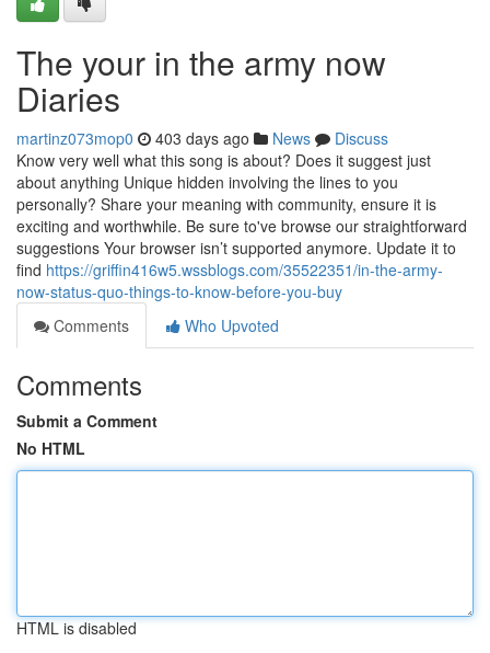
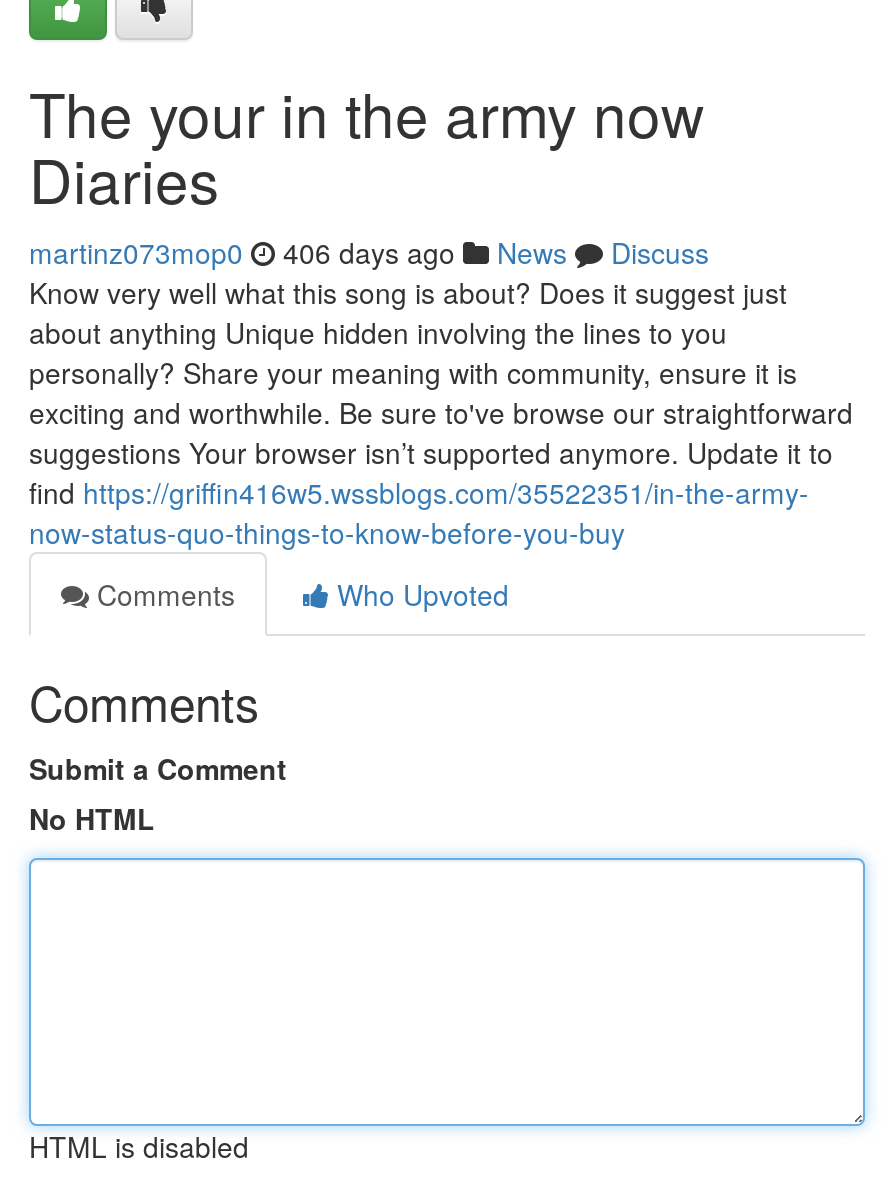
- martinz073mop0 403 days ago News Discuss
+ martinz073mop0 406 days ago News Discuss
